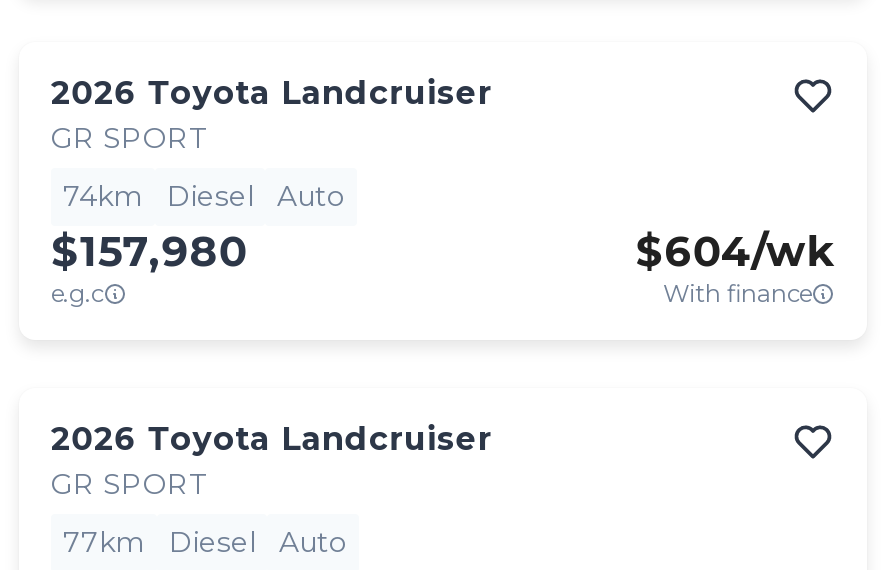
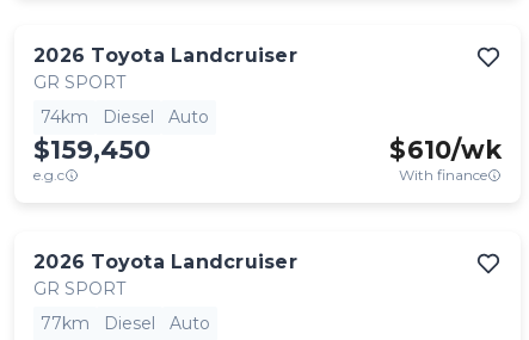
- $157,980
+ $159,450

- $604/wk
+ $610/wk
